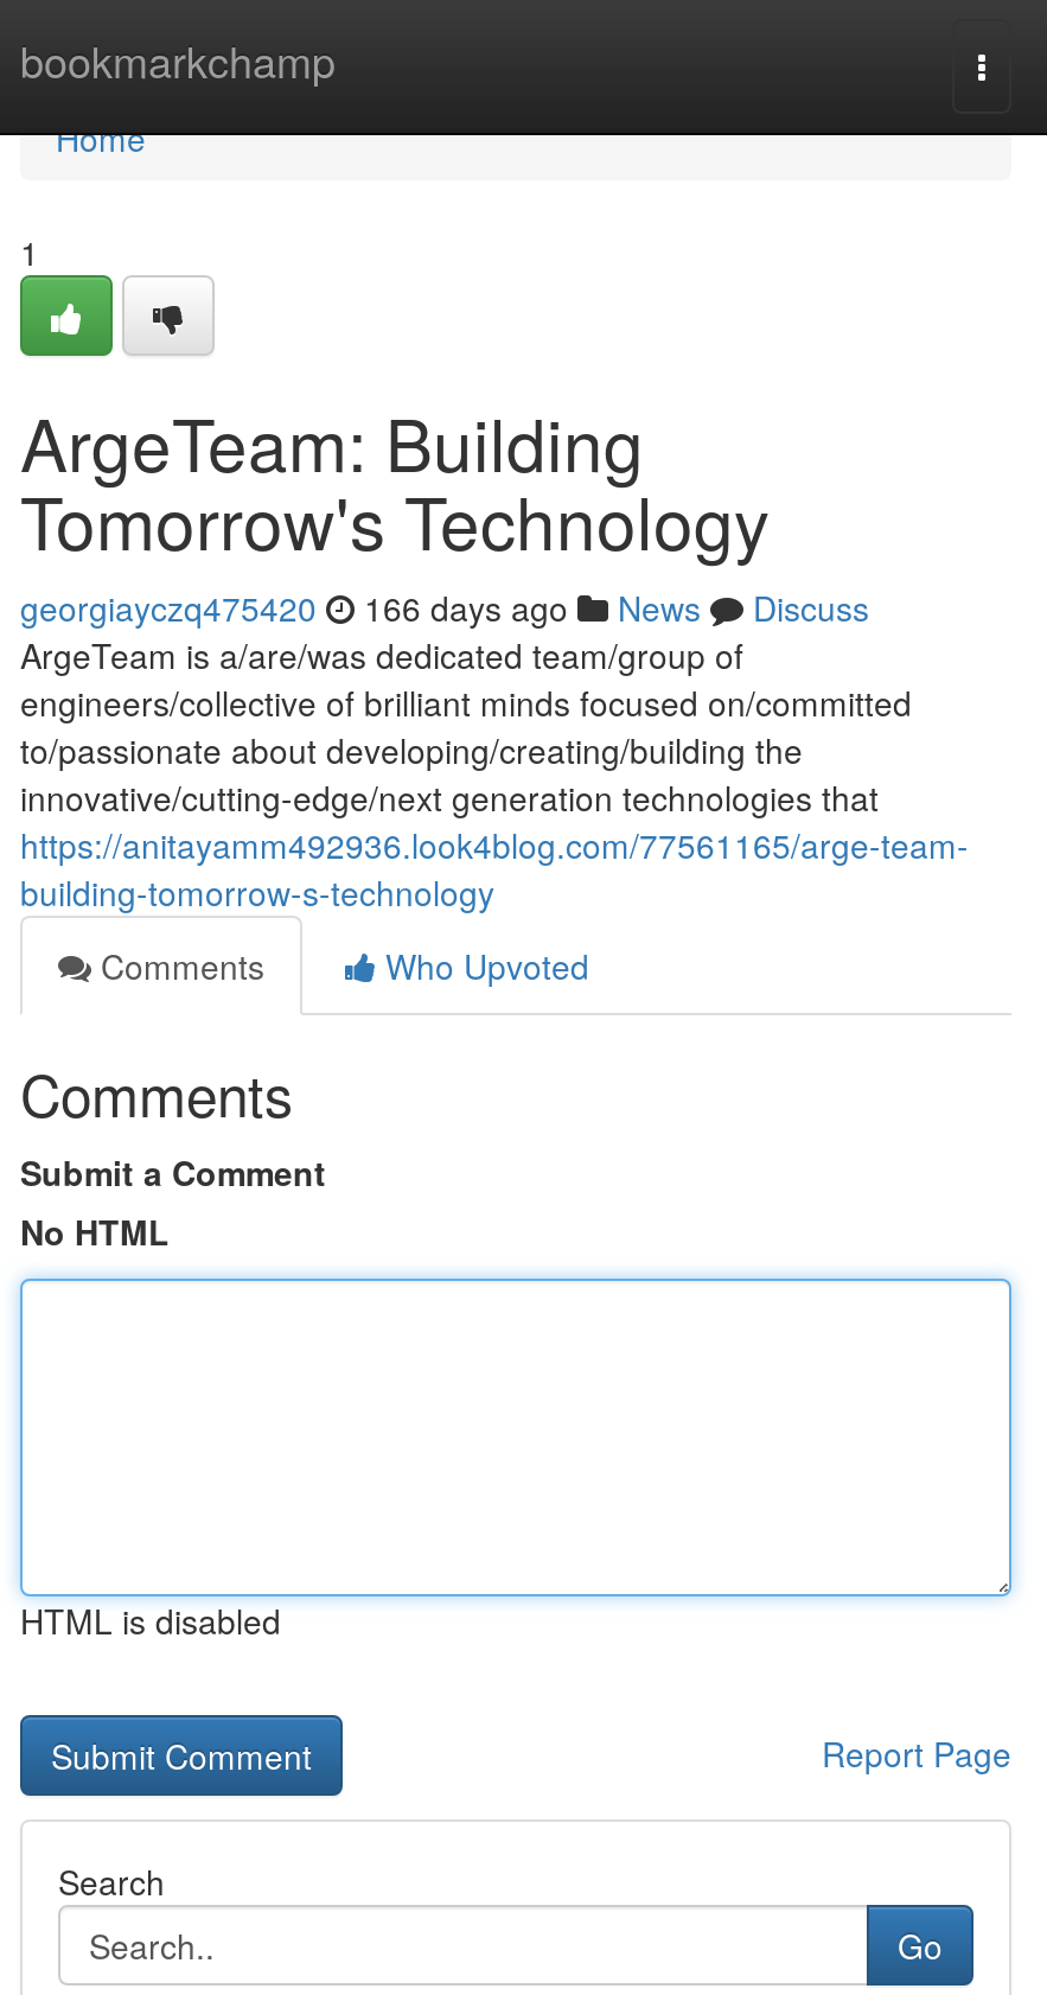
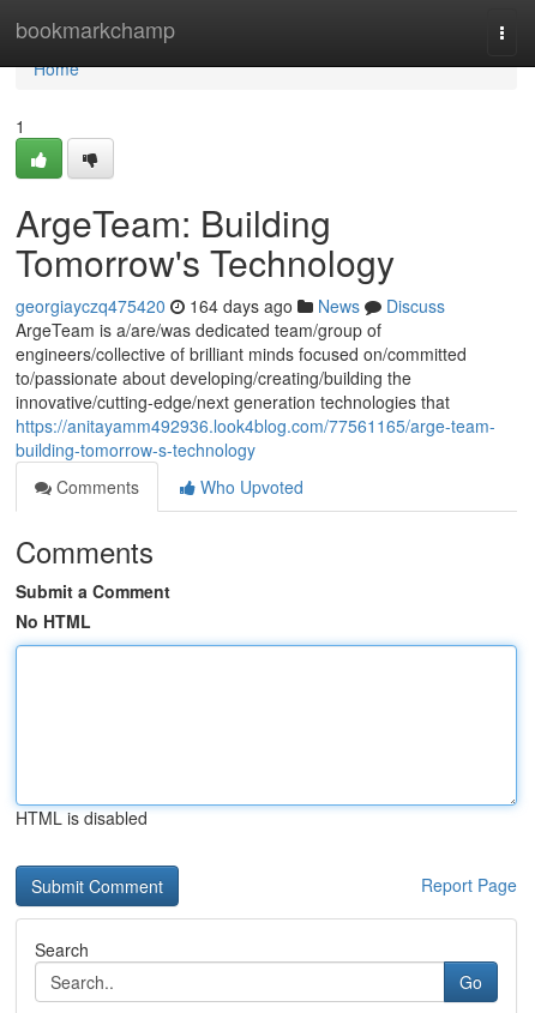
- georgiayczq475420 166 days ago News Discuss
+ georgiayczq475420 164 days ago News Discuss
